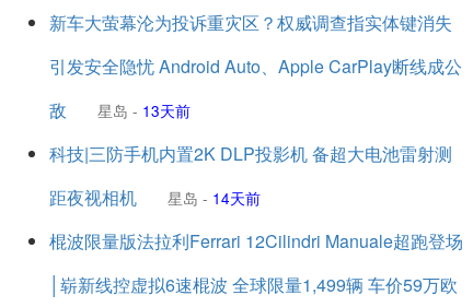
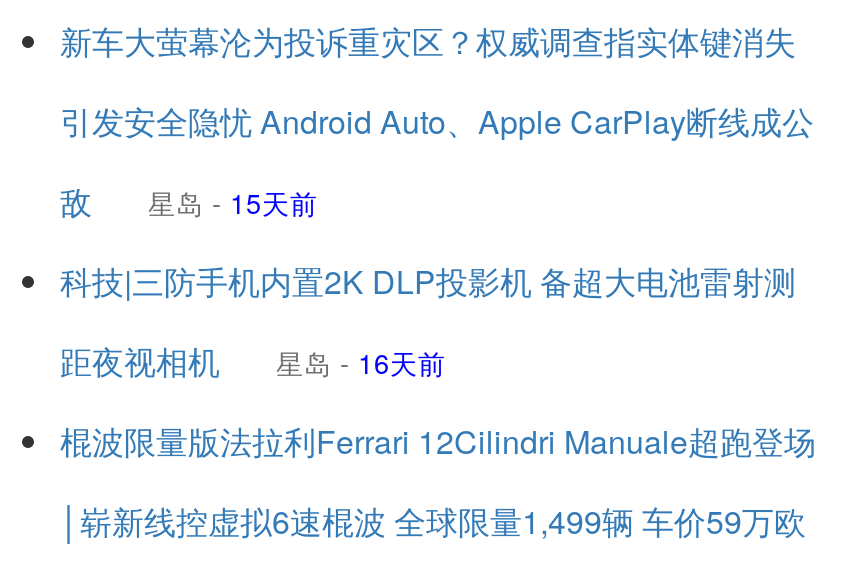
- 星岛 - 13天前
+ 星岛 - 15天前

- 距夜视相机 星岛 - 14天前
+ 距夜视相机 星岛 - 16天前
